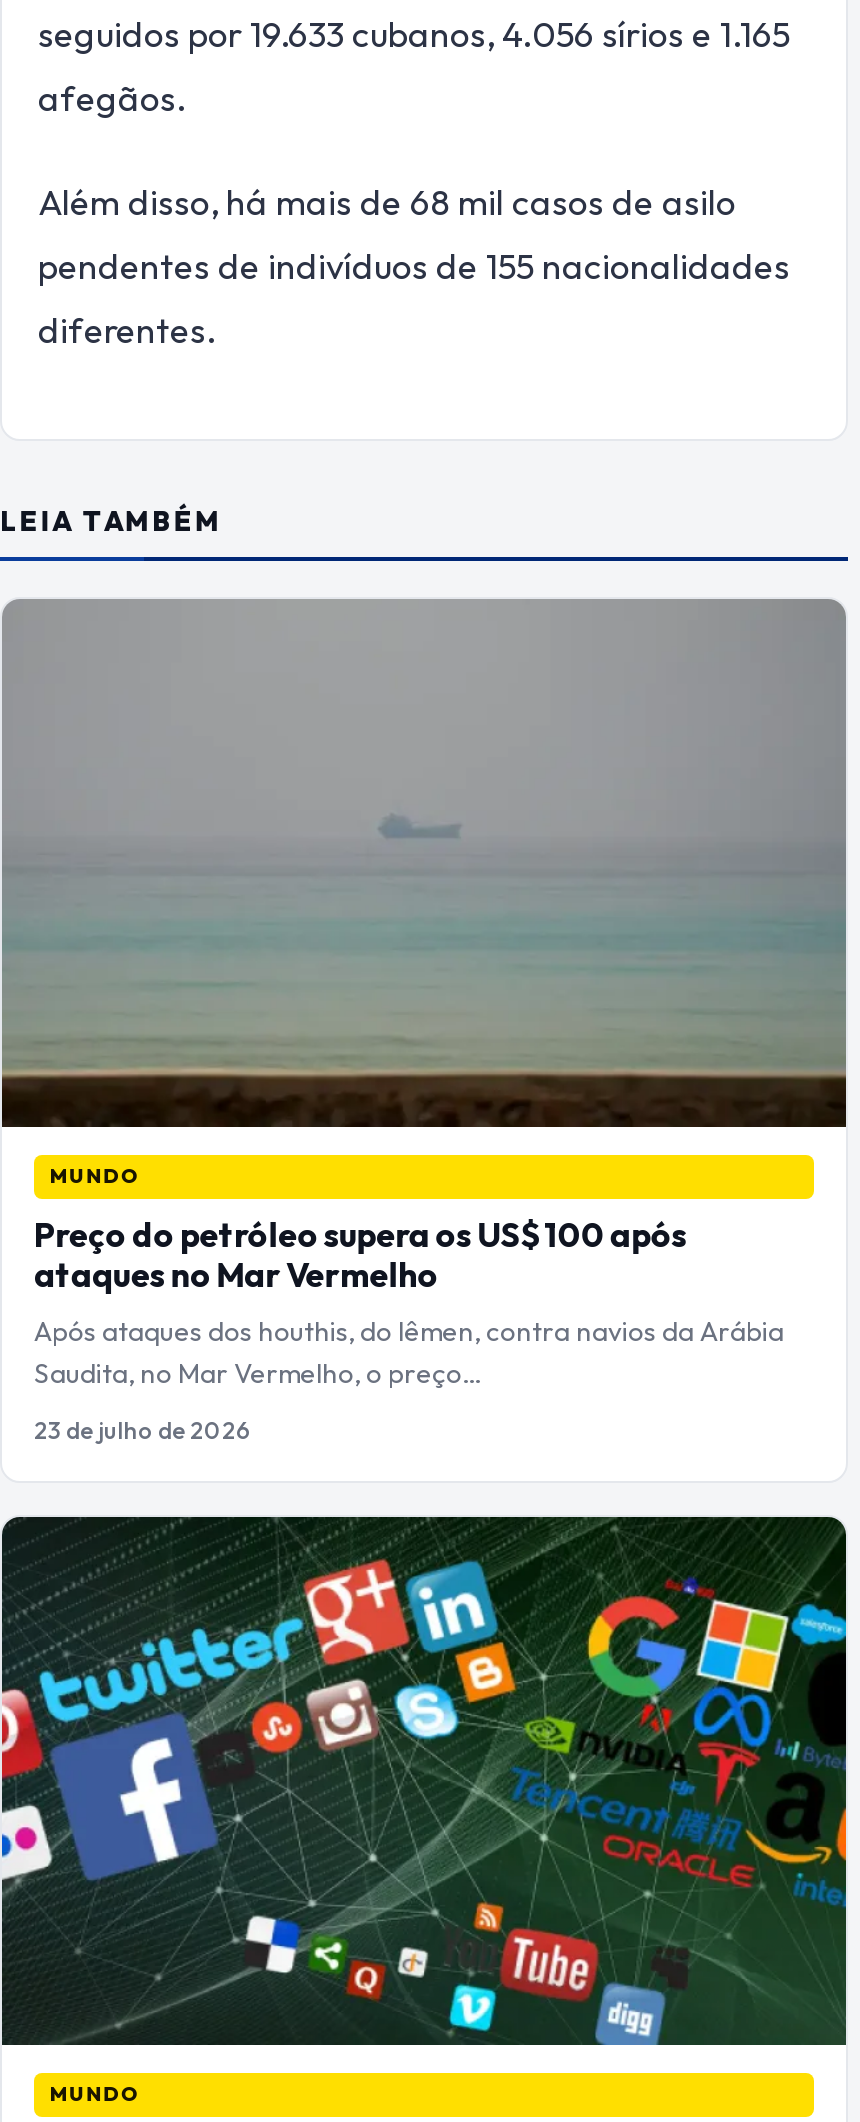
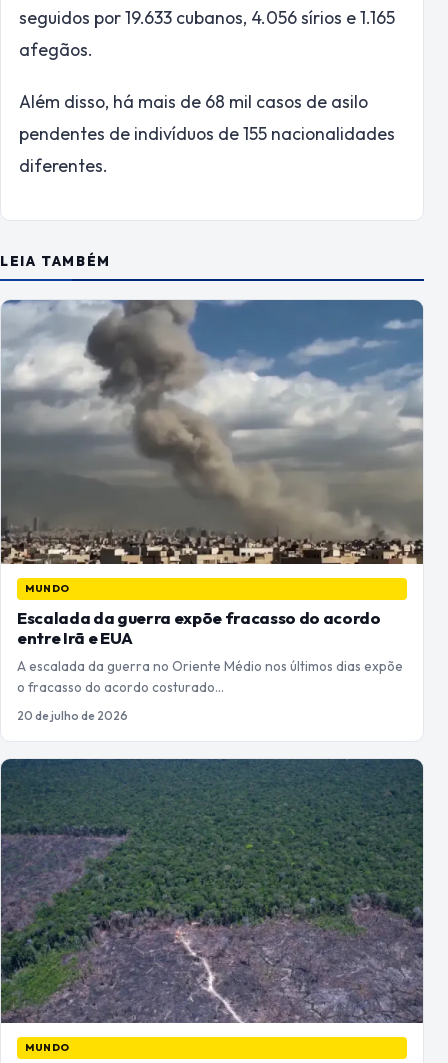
- [image]
+ [image]

- Preço do petróleo supera os US$ 100 após
- ataques no Mar Vermelho
- Após ataques dos houthis, do Iêmen, contra navios da Arábia
- Saudita, no Mar Vermelho, o preço…
+ Escalada da guerra expõe fracasso do acordo
+ entre Irã e EUA
+ A escalada da guerra no Oriente Médio nos últimos dias expõe
+ o fracasso do acordo costurado…

- 23 de julho de 2026
+ 20 de julho de 2026

- [image]
+ [image]
